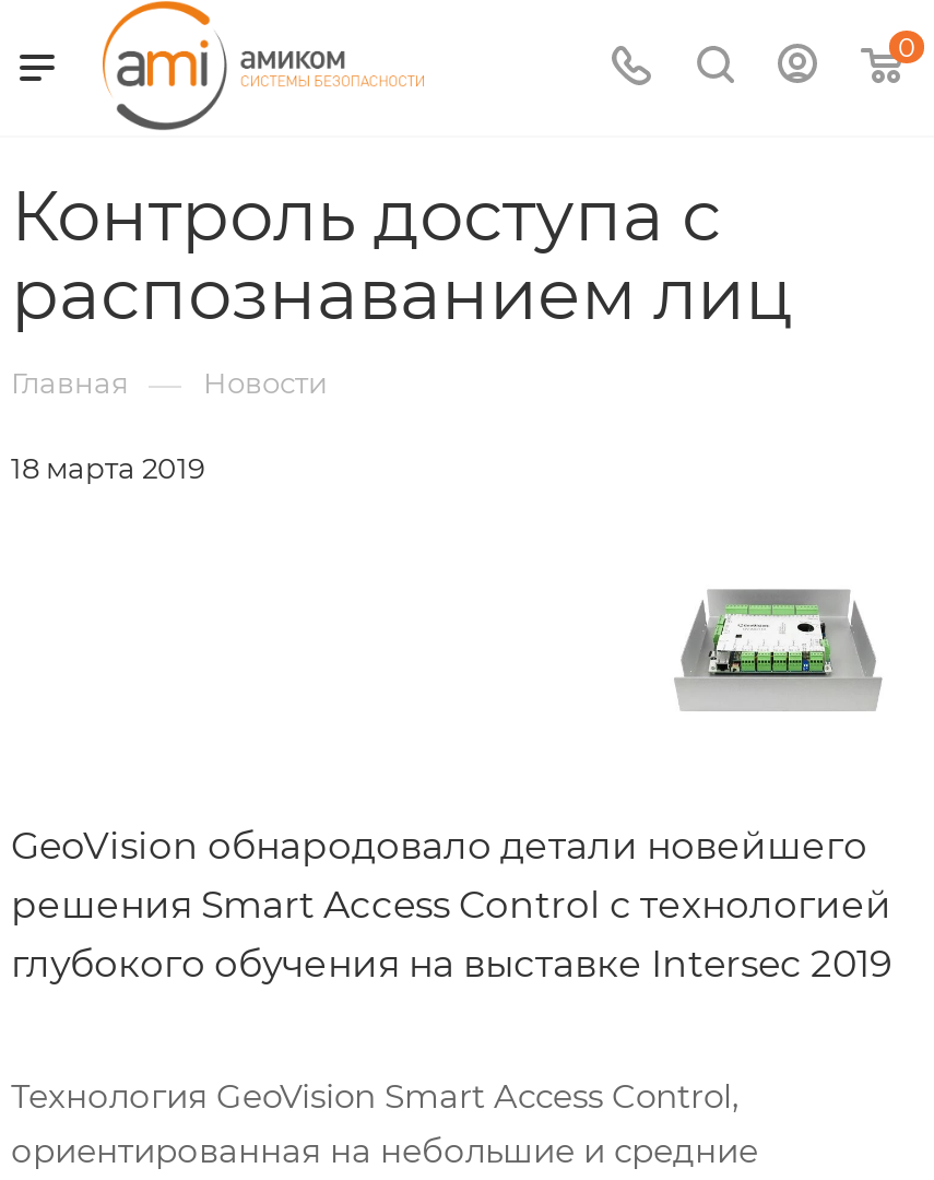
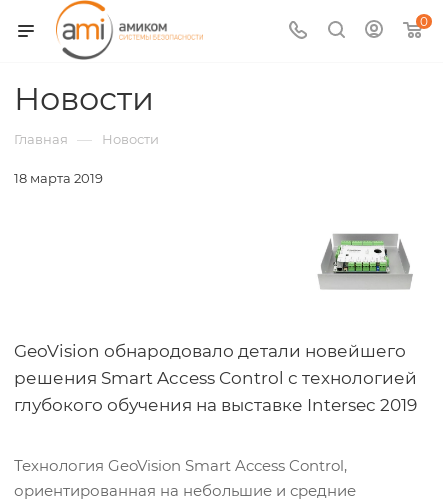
- Контроль доступа с
- распознаванием лиц
+ Новости
